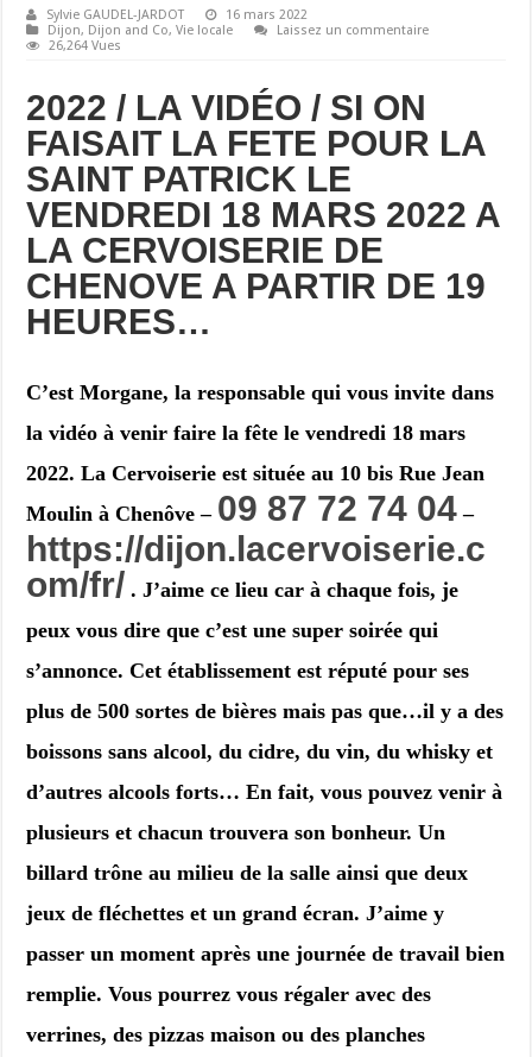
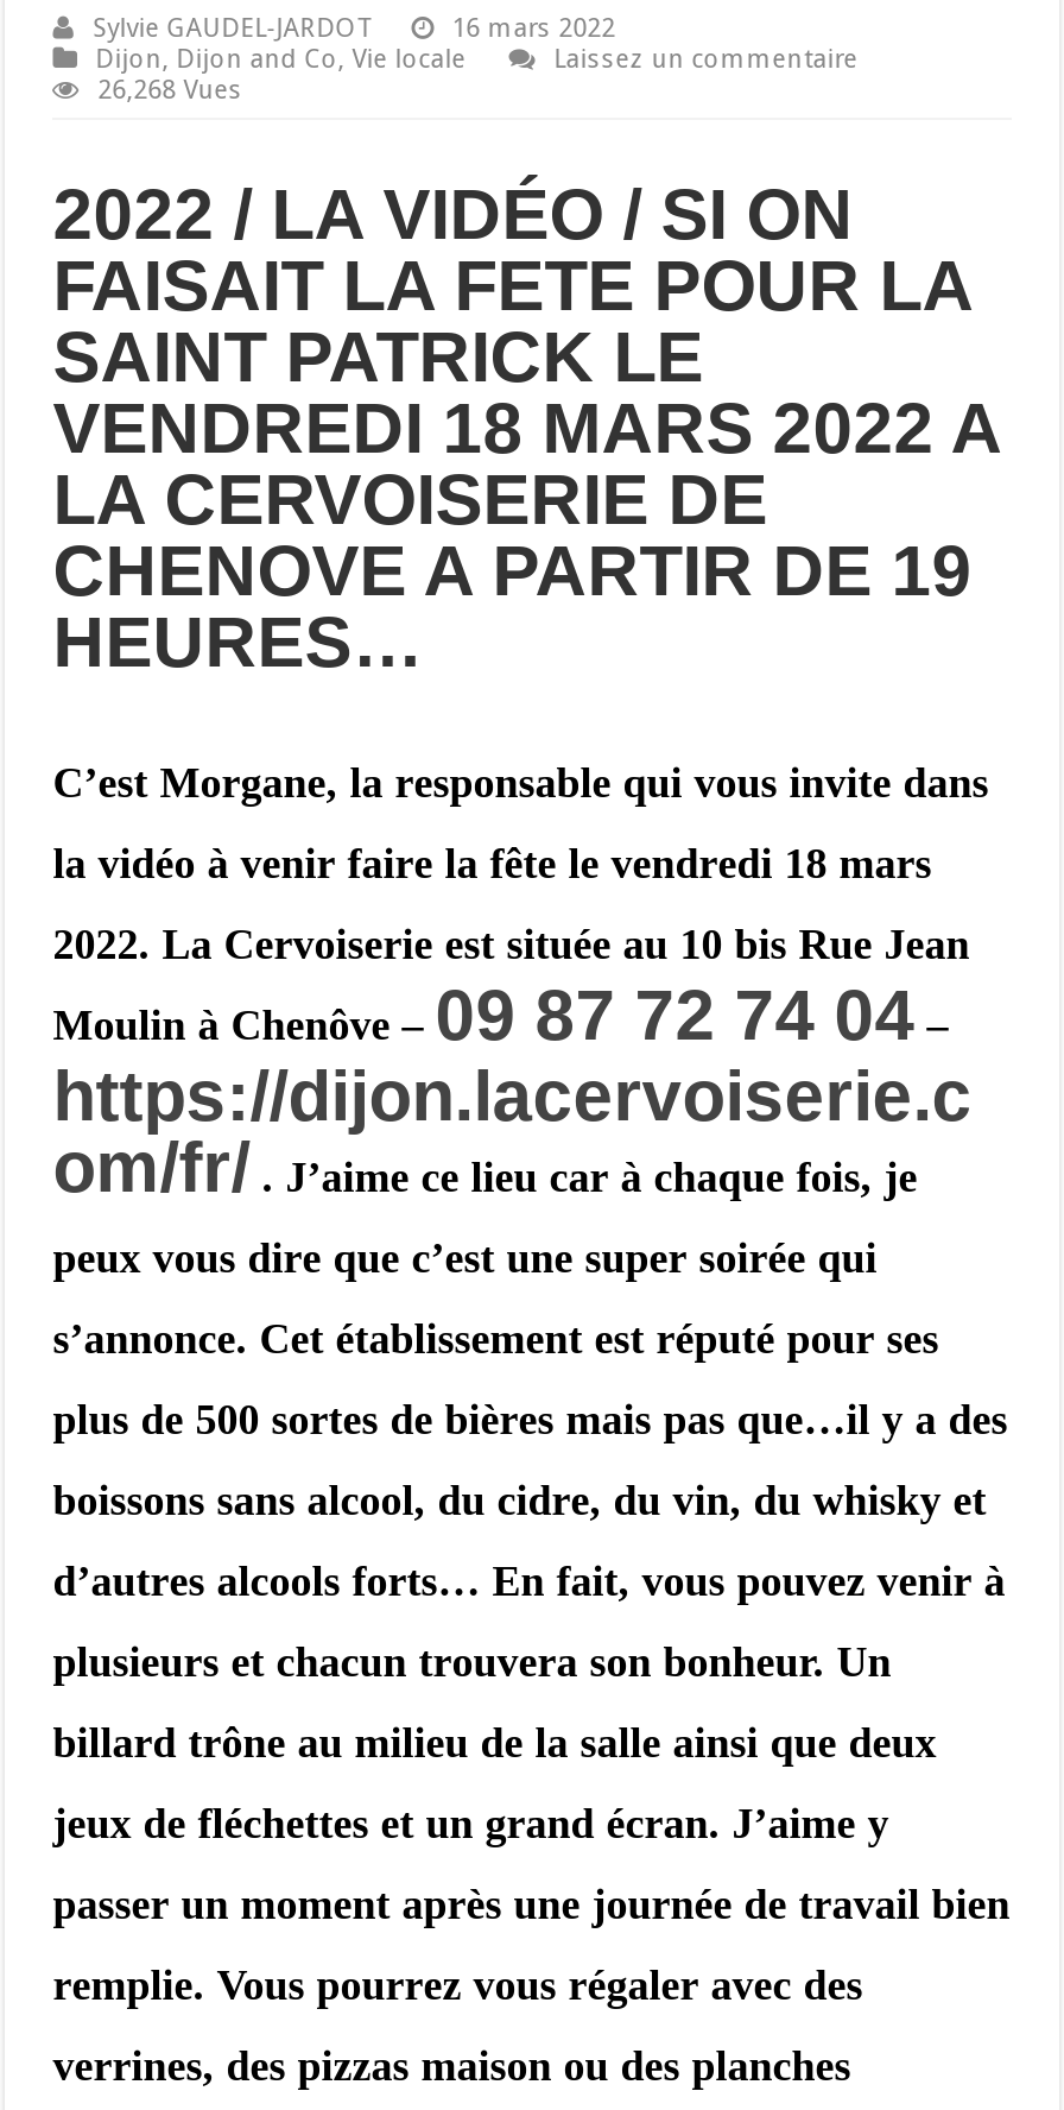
- 26,264 Vues
+ 26,268 Vues
